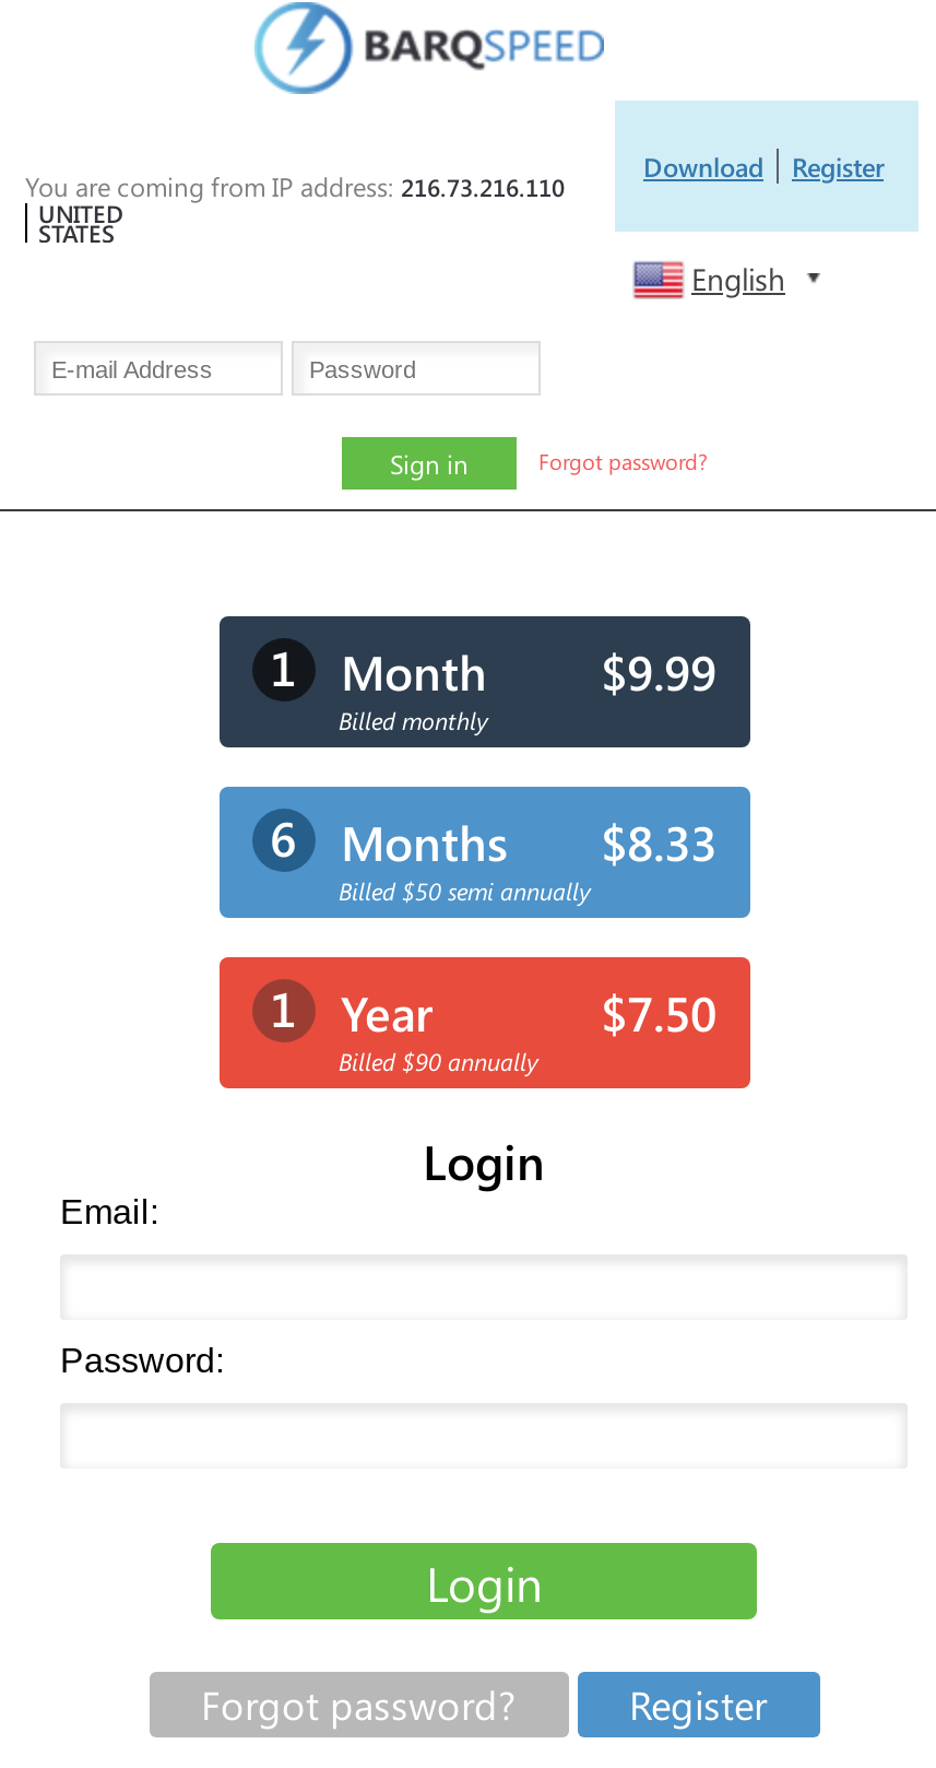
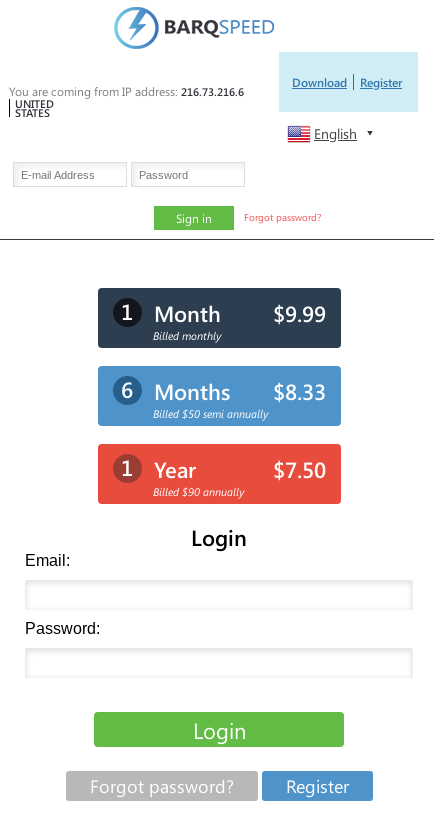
- You are coming from IP address: 216.73.216.110
+ You are coming from IP address: 216.73.216.6
